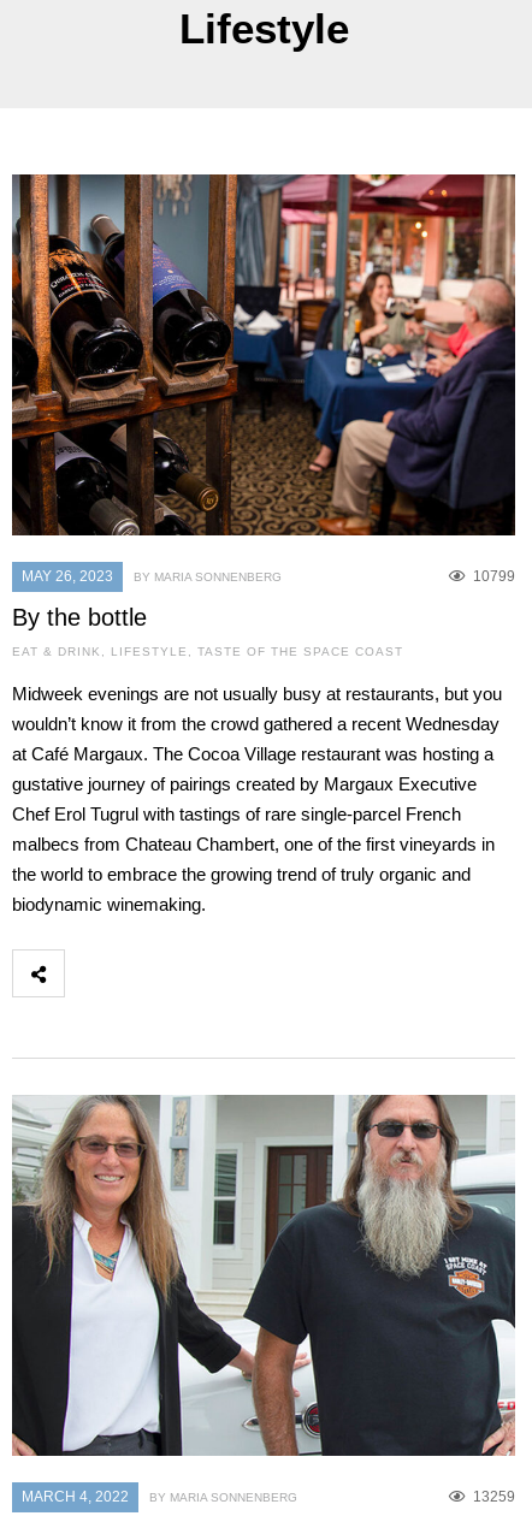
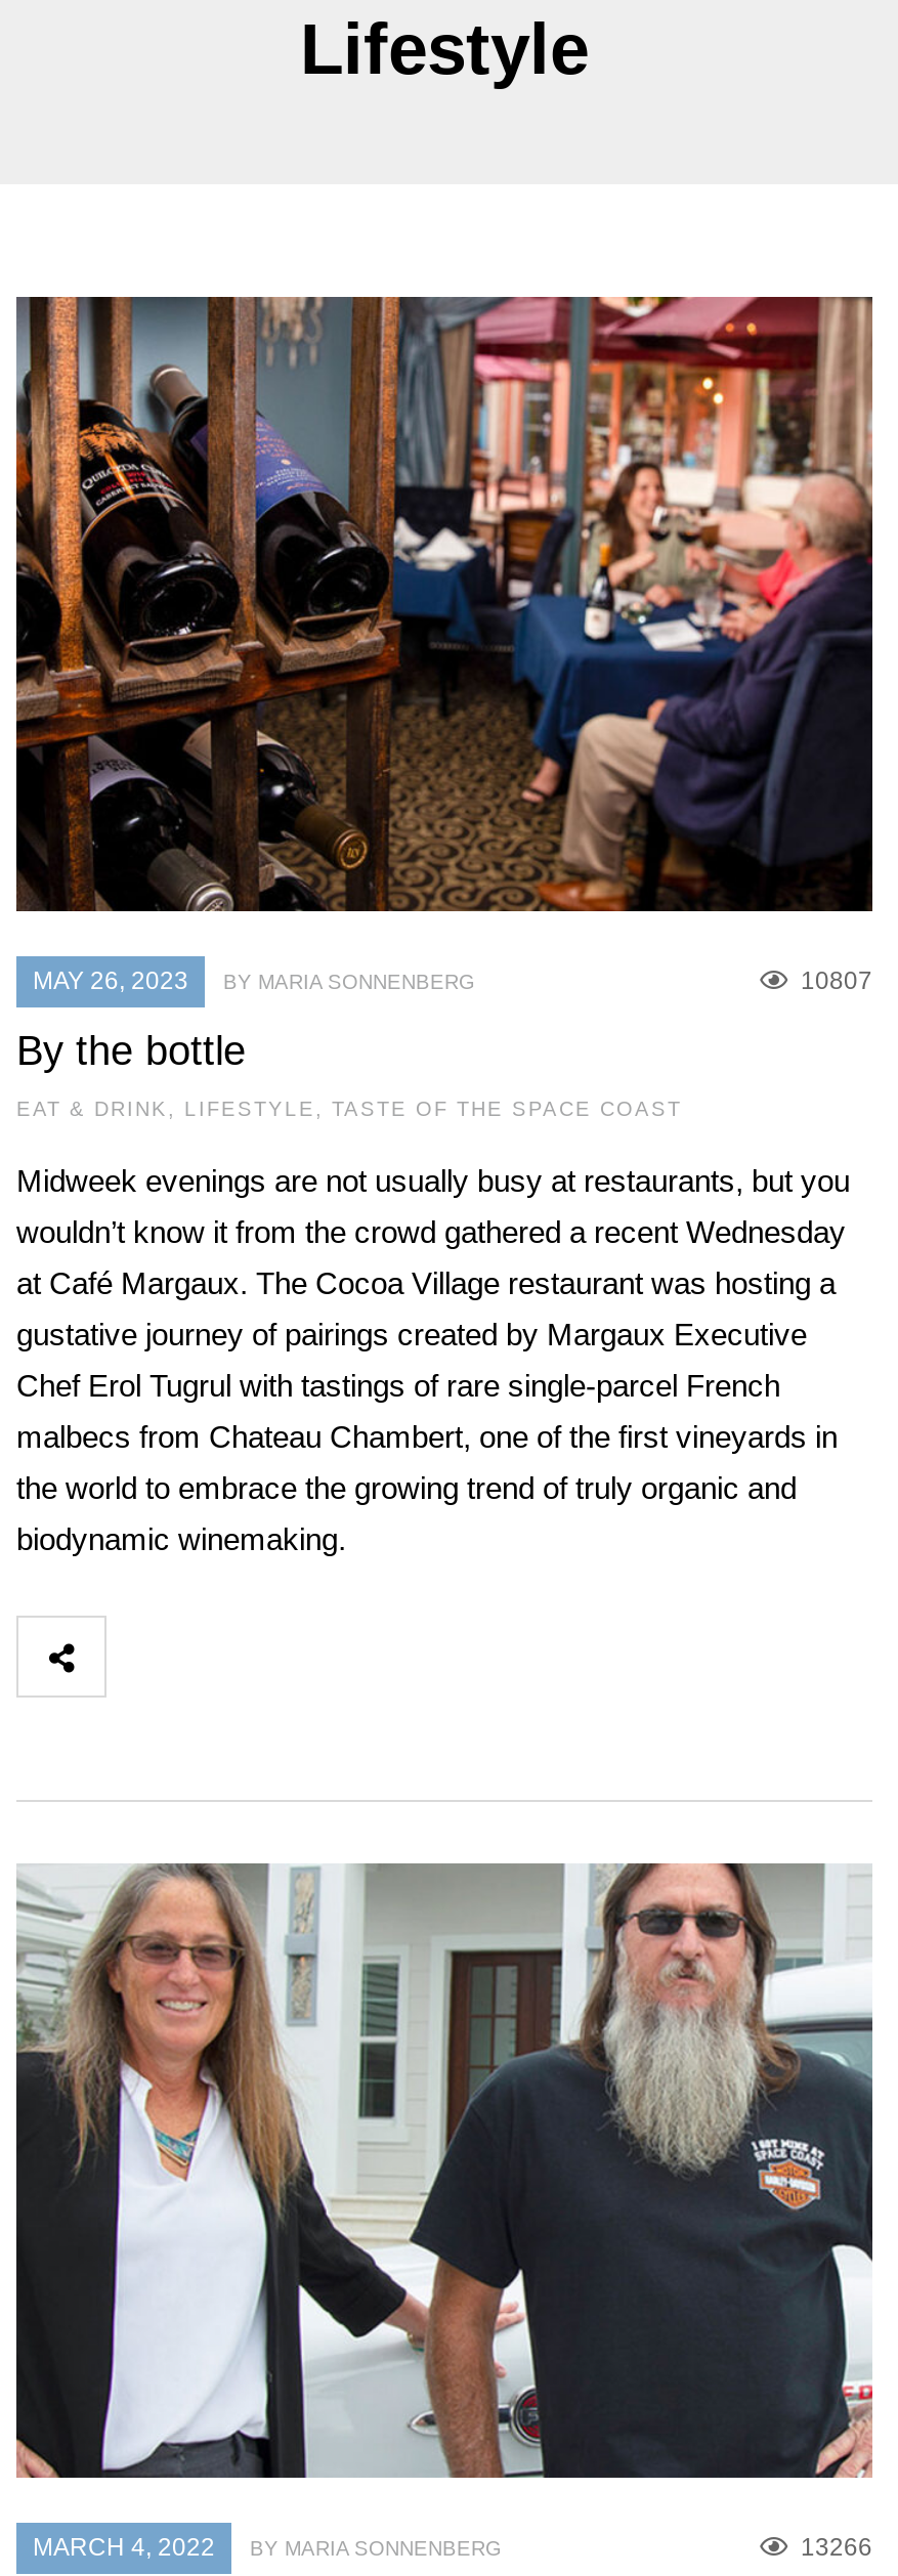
- 10799
+ 10807

- 13259
+ 13266
